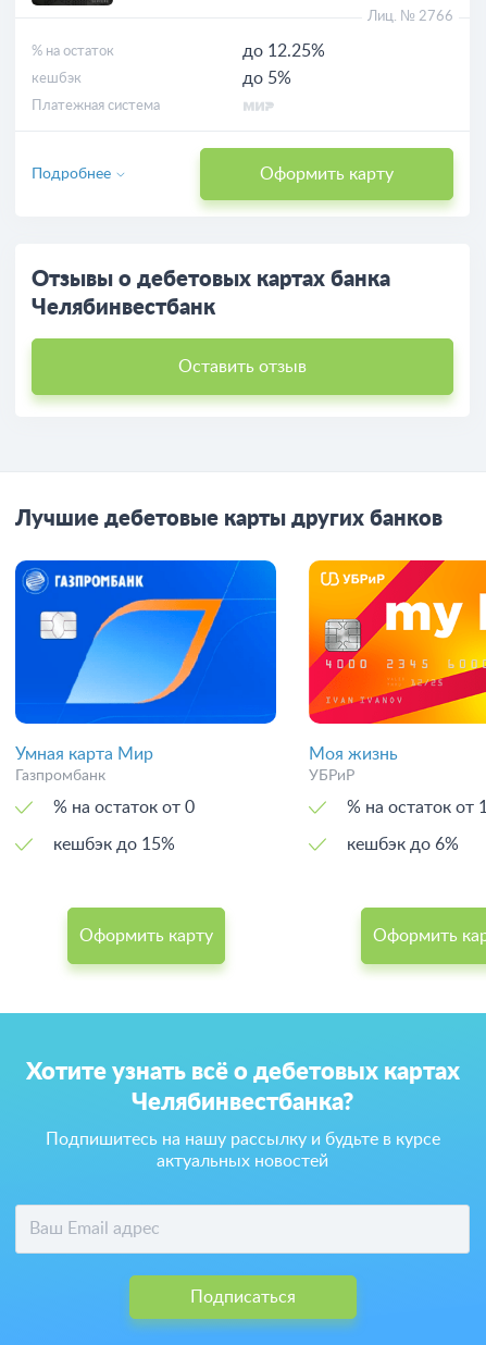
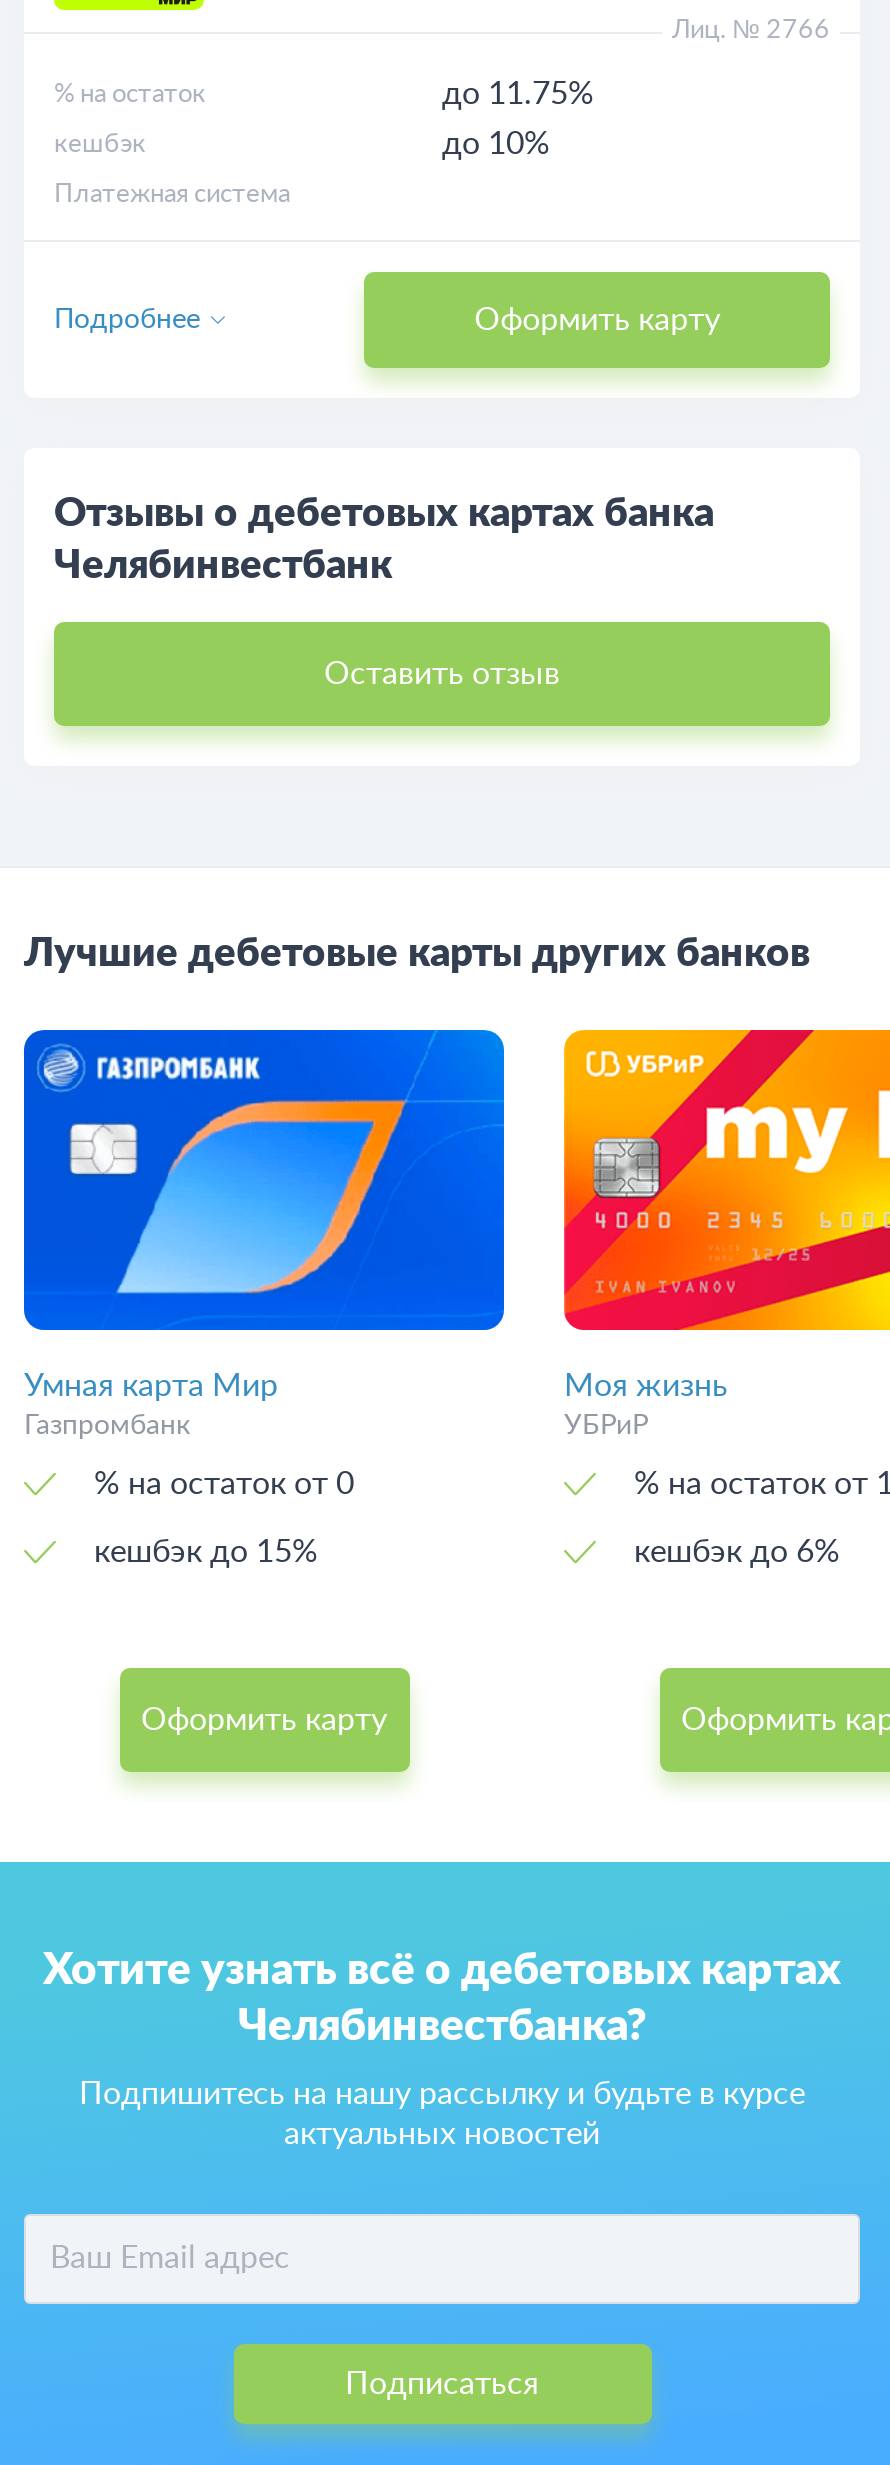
- до 12.25%
+ до 11.75%

- до 5%
+ до 10%
